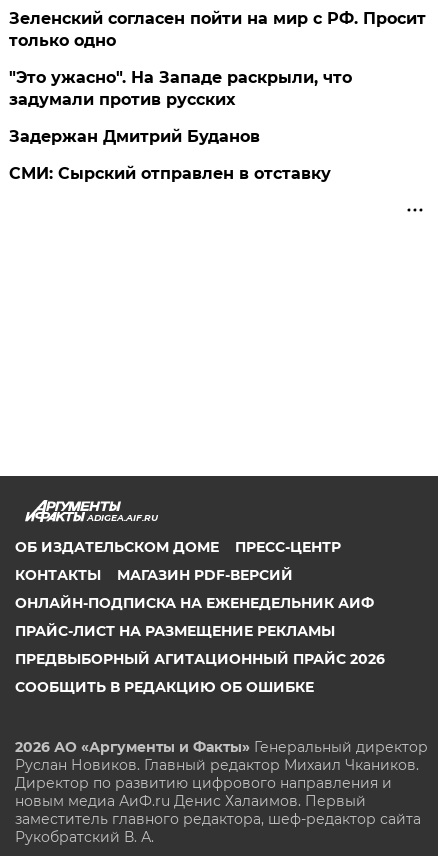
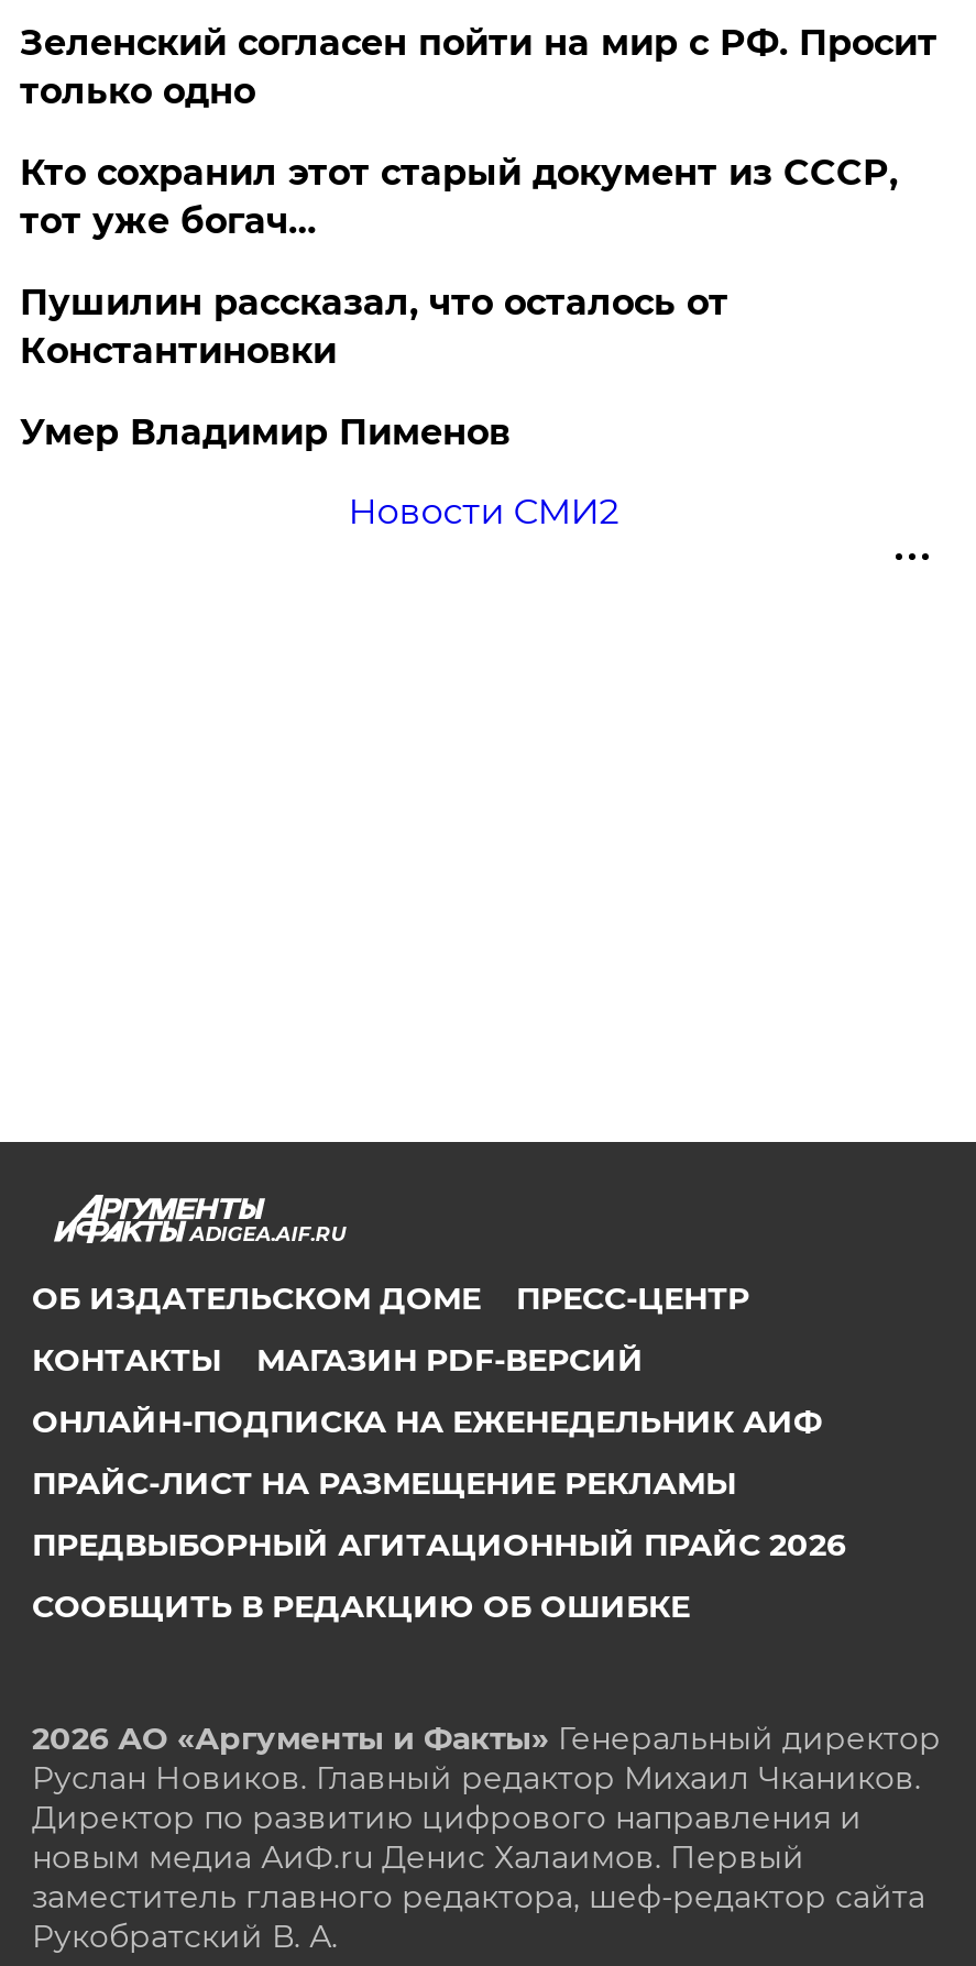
- "Это ужасно". На Западе раскрыли, что
- задумали против русских
- Задержан Дмитрий Буданов
- СМИ: Сырский отправлен в отставку
+ Кто сохранил этот старый документ из СССР,
+ тот уже богач…
+ Пушилин рассказал, что осталось от
+ Константиновки
+ Умер Владимир Пименов
+ Новости СМИ2
